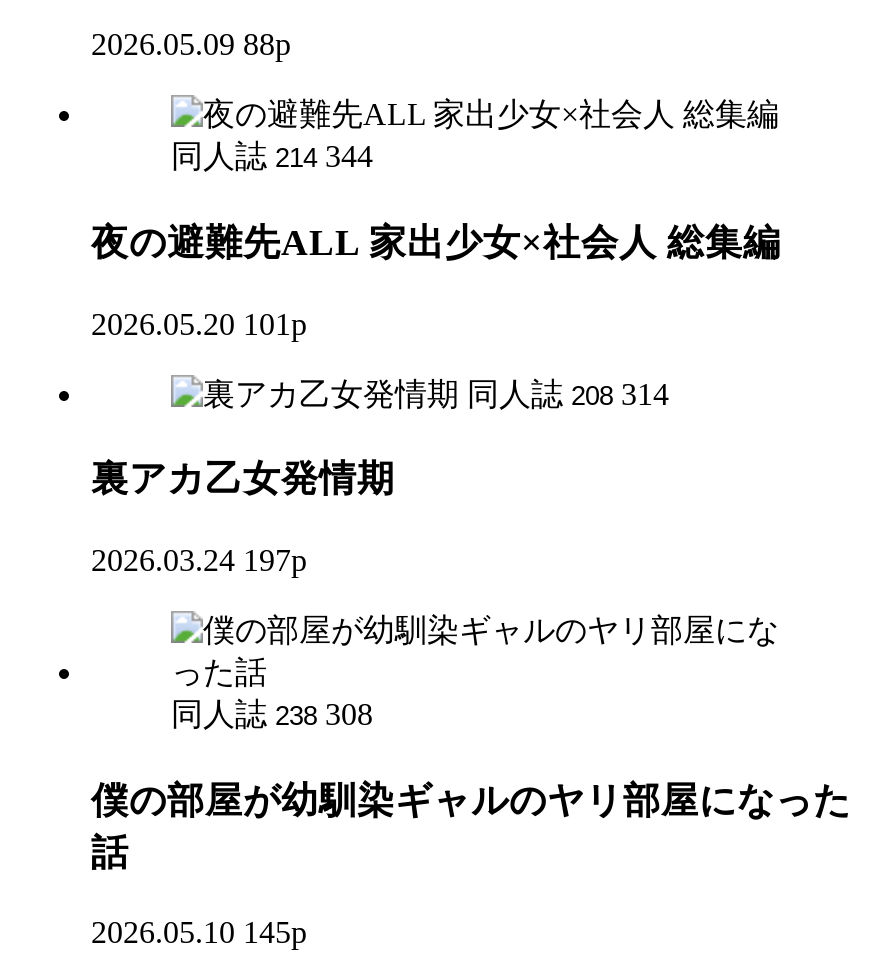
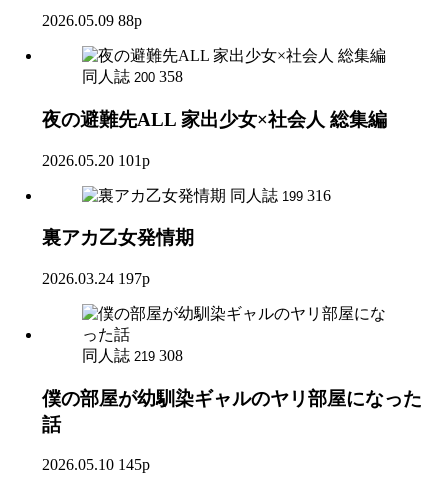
- 同人誌 214 344
+ 同人誌 200 358

- 同人誌 208 314
+ 同人誌 199 316

- 同人誌 238 308
+ 同人誌 219 308
